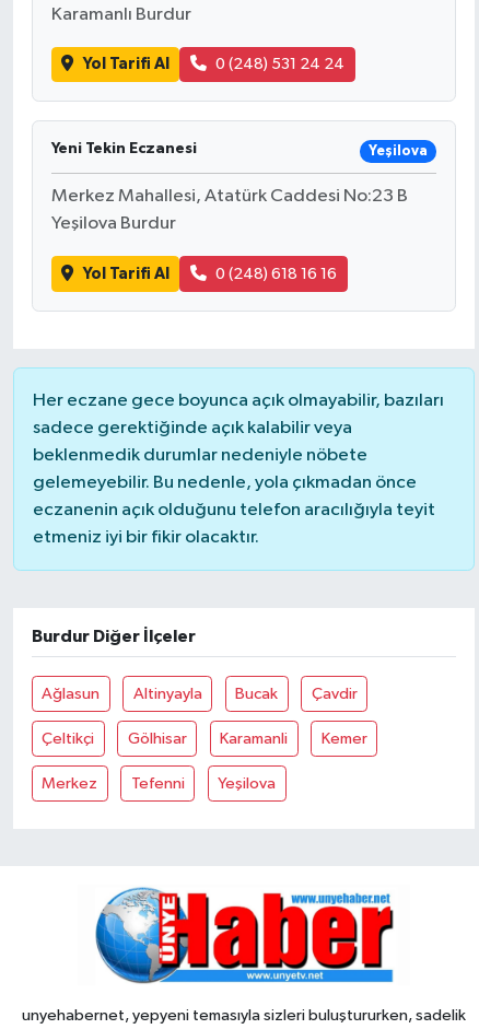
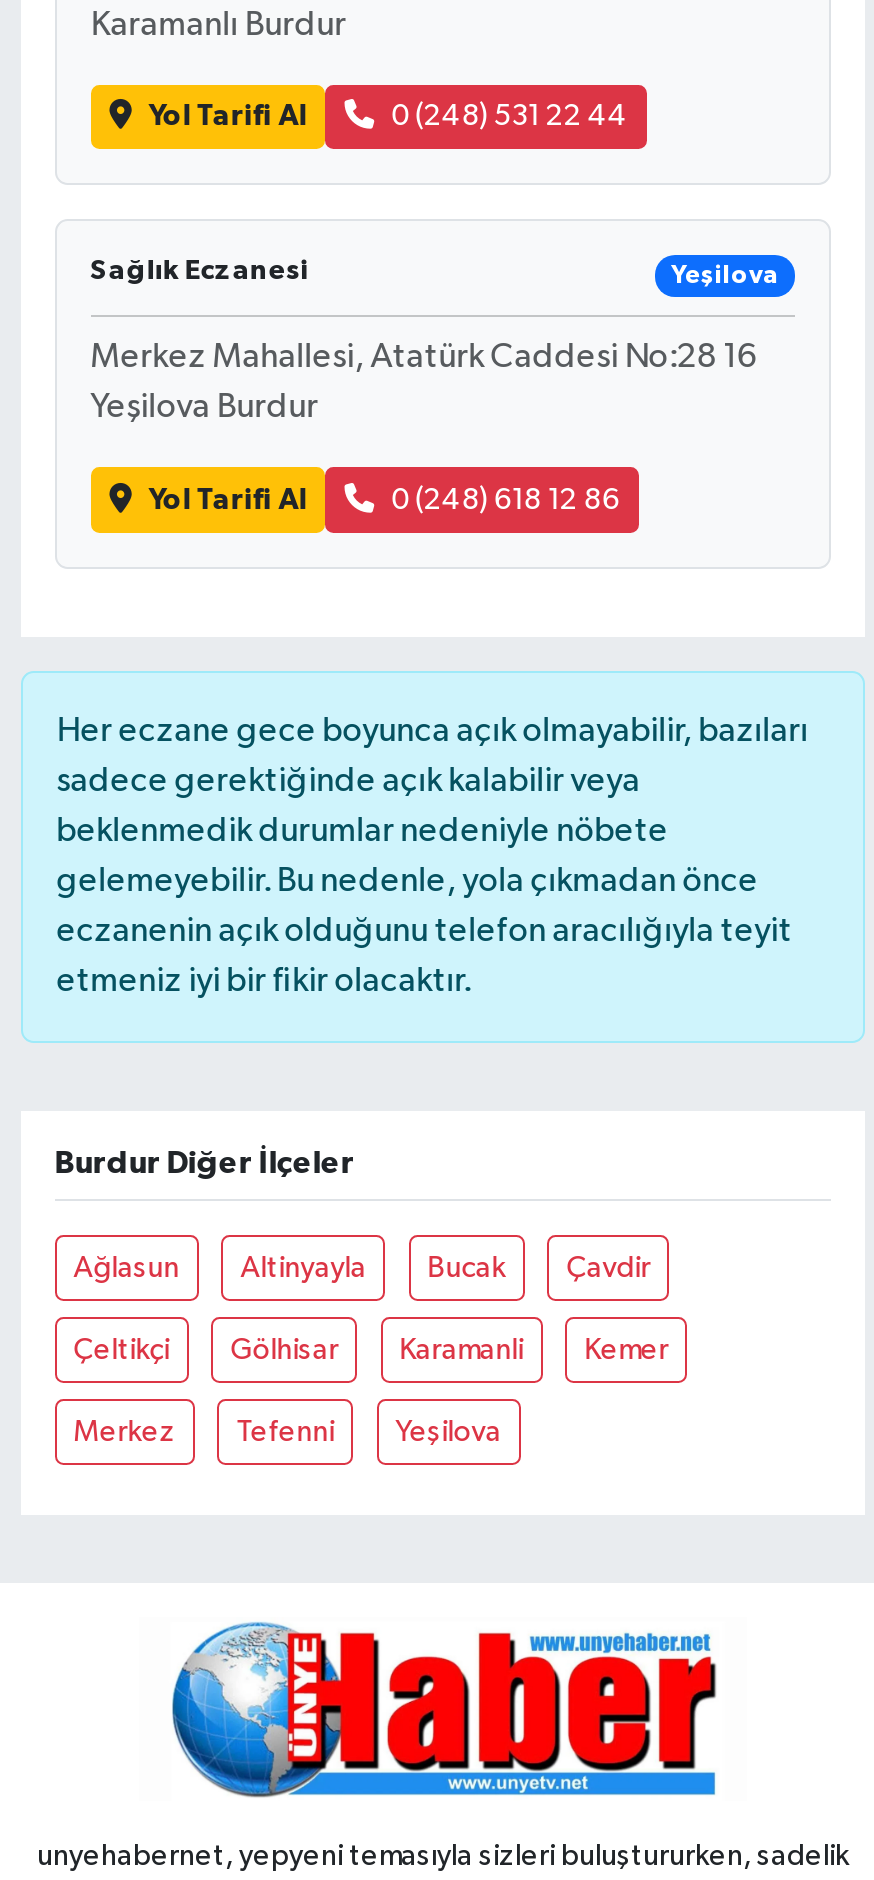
- 0 (248) 531 24 24
+ 0 (248) 531 22 44

- Yeni Tekin Eczanesi
+ Sağlık Eczanesi

- Merkez Mahallesi, Atatürk Caddesi No:23 B
+ Merkez Mahallesi, Atatürk Caddesi No:28 16

- 0 (248) 618 16 16
+ 0 (248) 618 12 86
